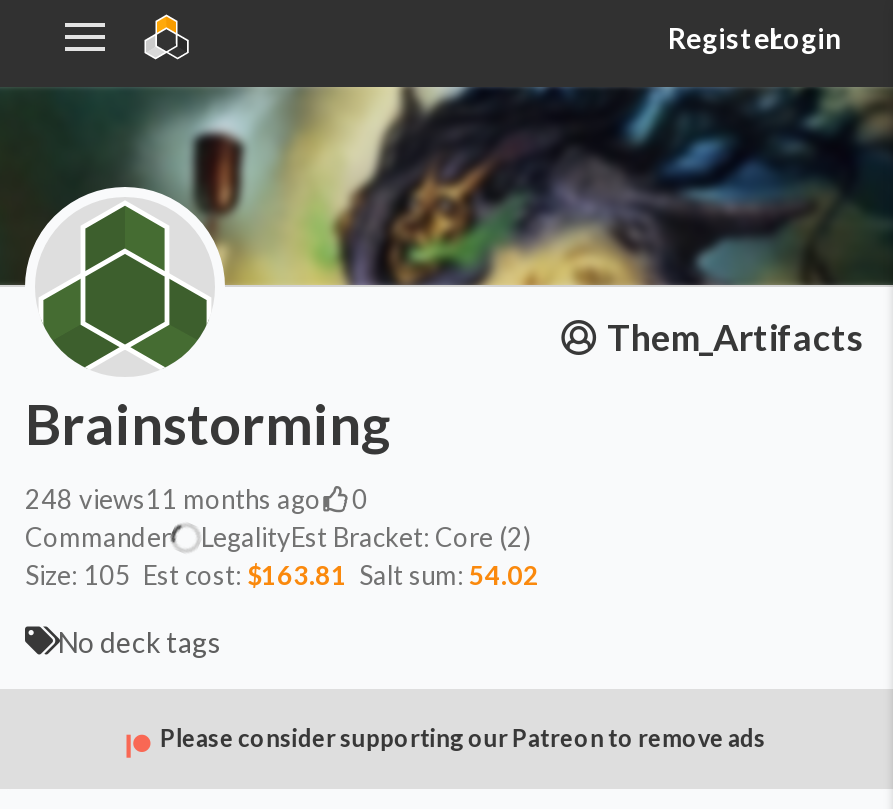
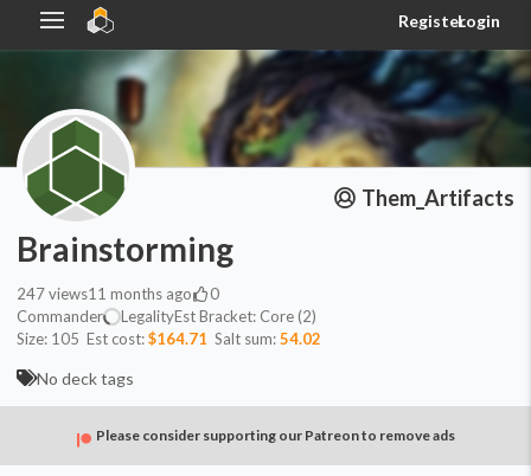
- 248 views11 months ago
+ 247 views11 months ago

- Size: 105 Est cost: $163.81 Salt sum: 54.02
+ Size: 105 Est cost: $164.71 Salt sum: 54.02
